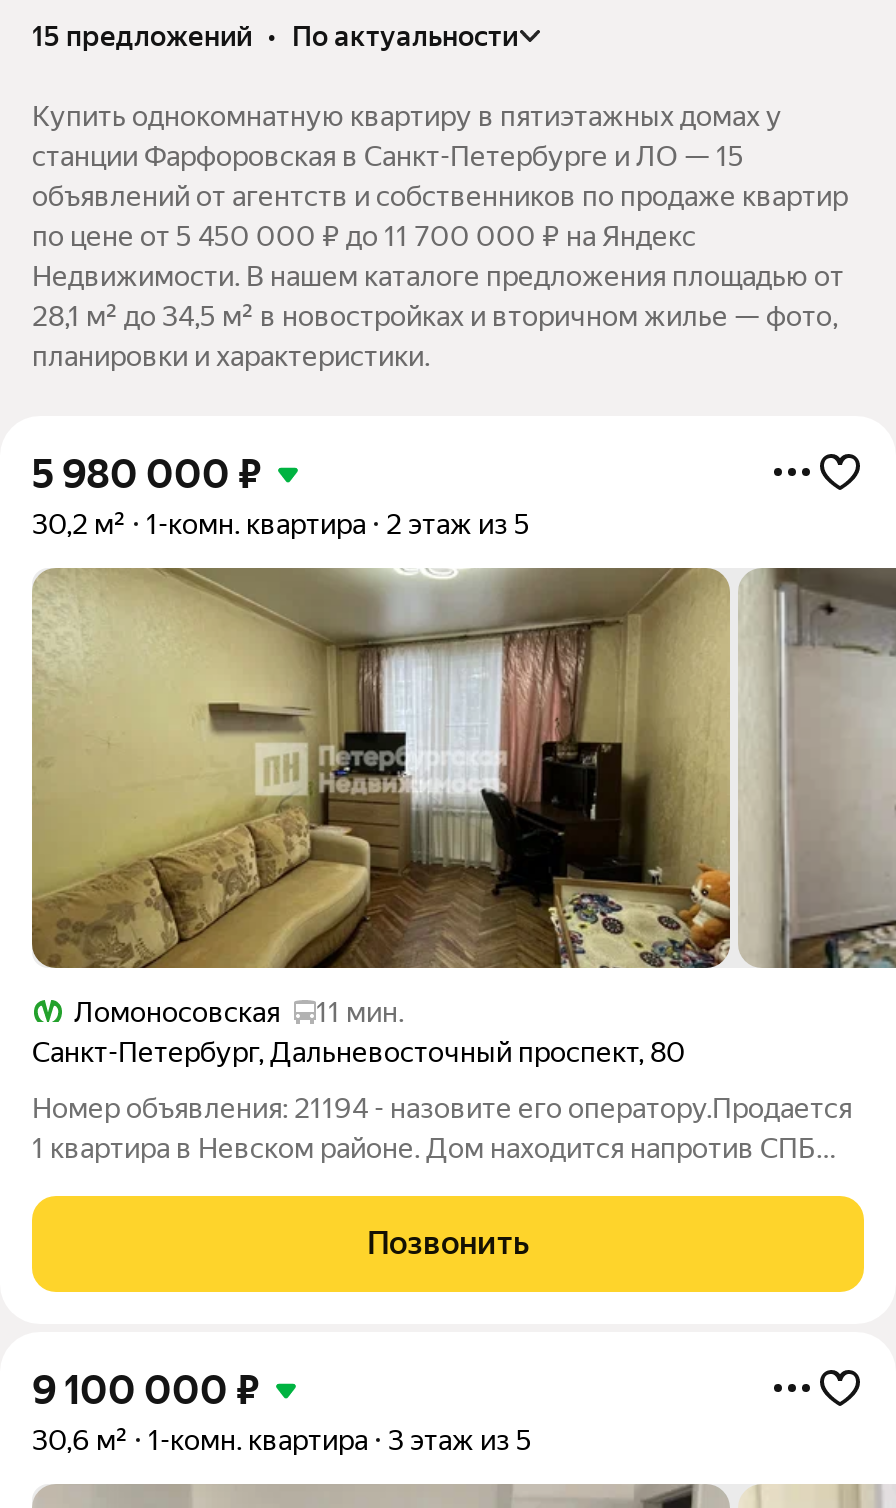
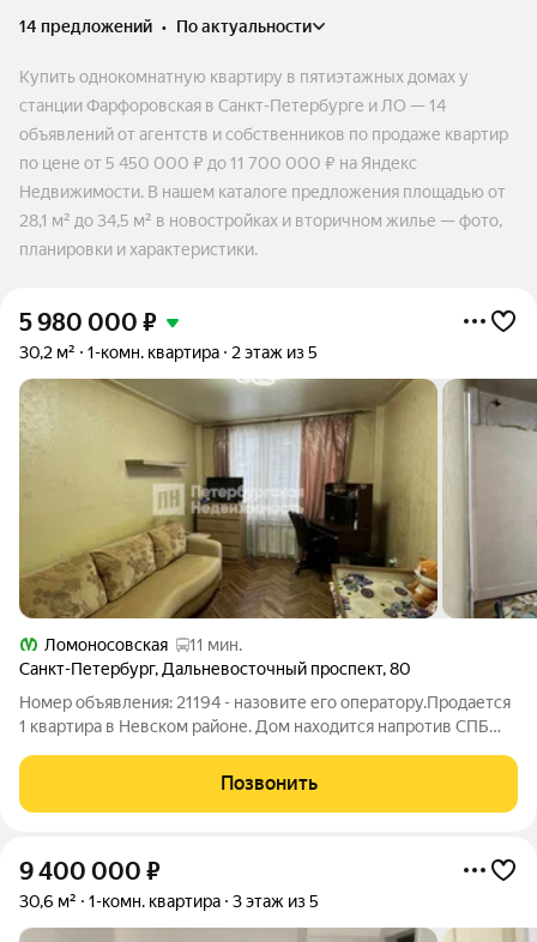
- 15 предложений • по актуальности
+ 14 предложений • по актуальности

- станции Фарфоровская в Санкт-Петербурге и ЛО — 15
+ станции Фарфоровская в Санкт-Петербурге и ЛО — 14

- 9 100 000 ₽
+ 9 400 000 ₽
